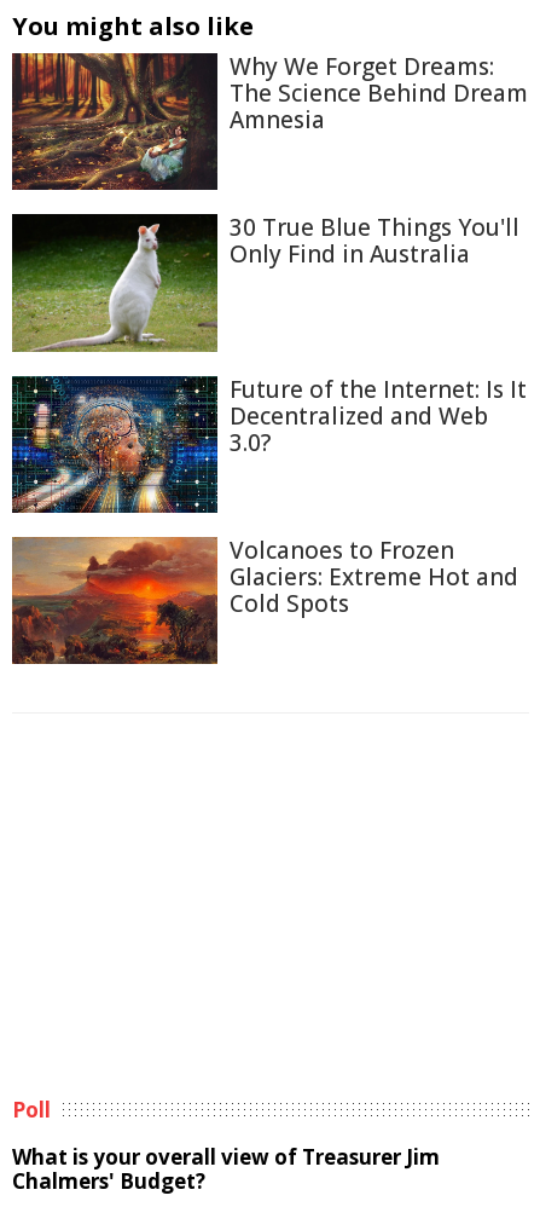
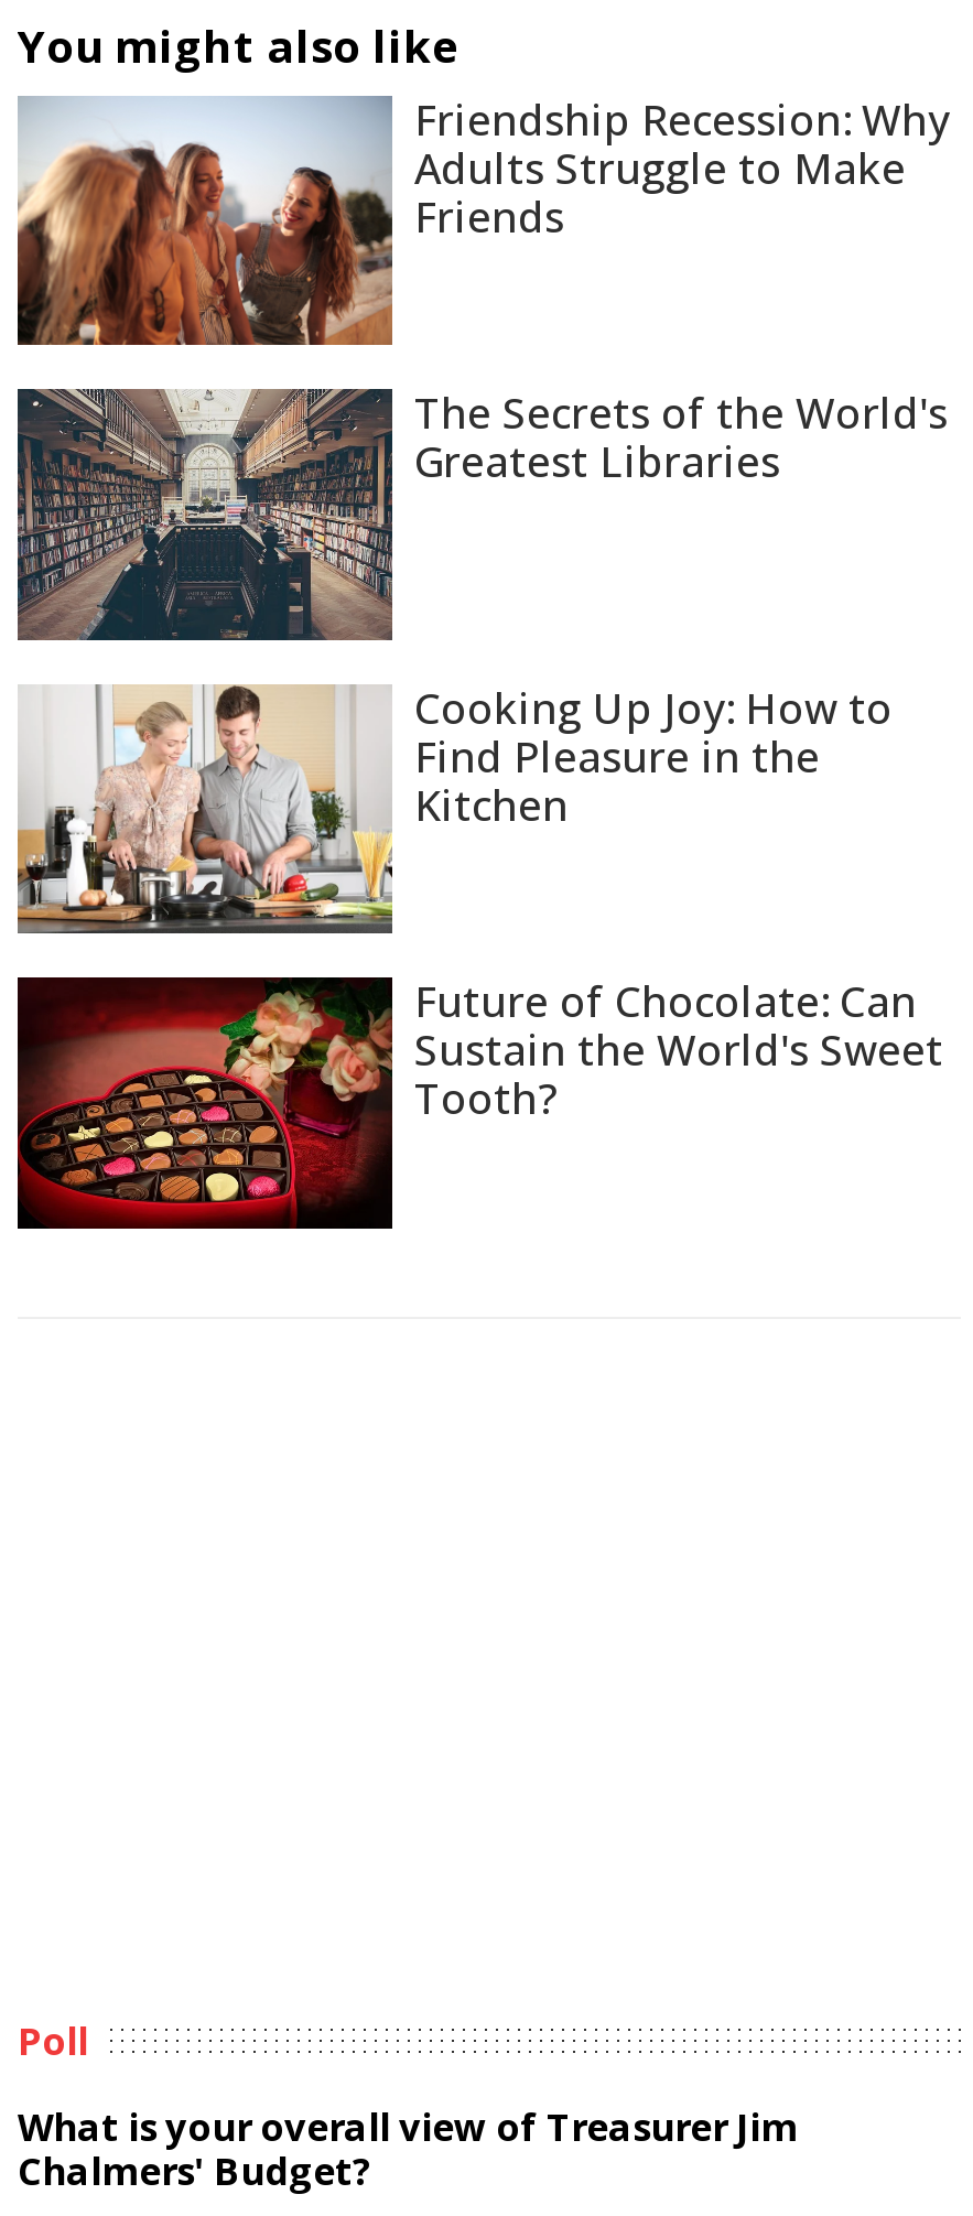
- [image]
- Why We Forget Dreams:
- The Science Behind Dream
- Amnesia
+ [image]
+ Friendship Recession: Why
+ Adults Struggle to Make
+ Friends

- [image]
- 30 True Blue Things You'll
- Only Find in Australia
+ [image]
+ The Secrets of the World's
+ Greatest Libraries

- [image]
- Future of the Internet: Is It
- Decentralized and Web
- 3.0?
+ [image]
+ Cooking Up Joy: How to
+ Find Pleasure in the
+ Kitchen

- [image]
- Volcanoes to Frozen
- Glaciers: Extreme Hot and
- Cold Spots
+ [image]
+ Future of Chocolate: Can
+ Sustain the World's Sweet
+ Tooth?
